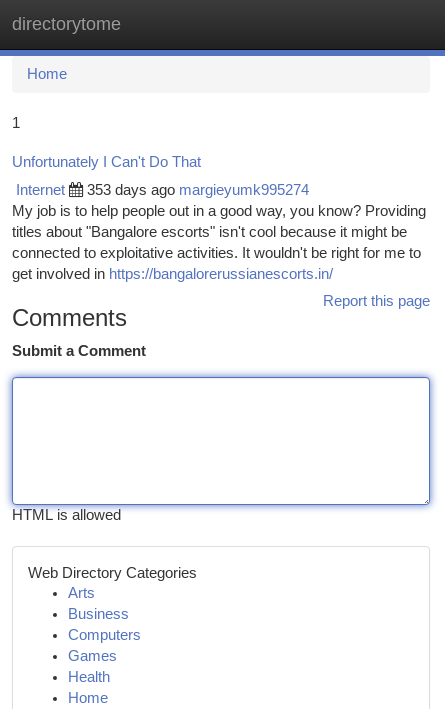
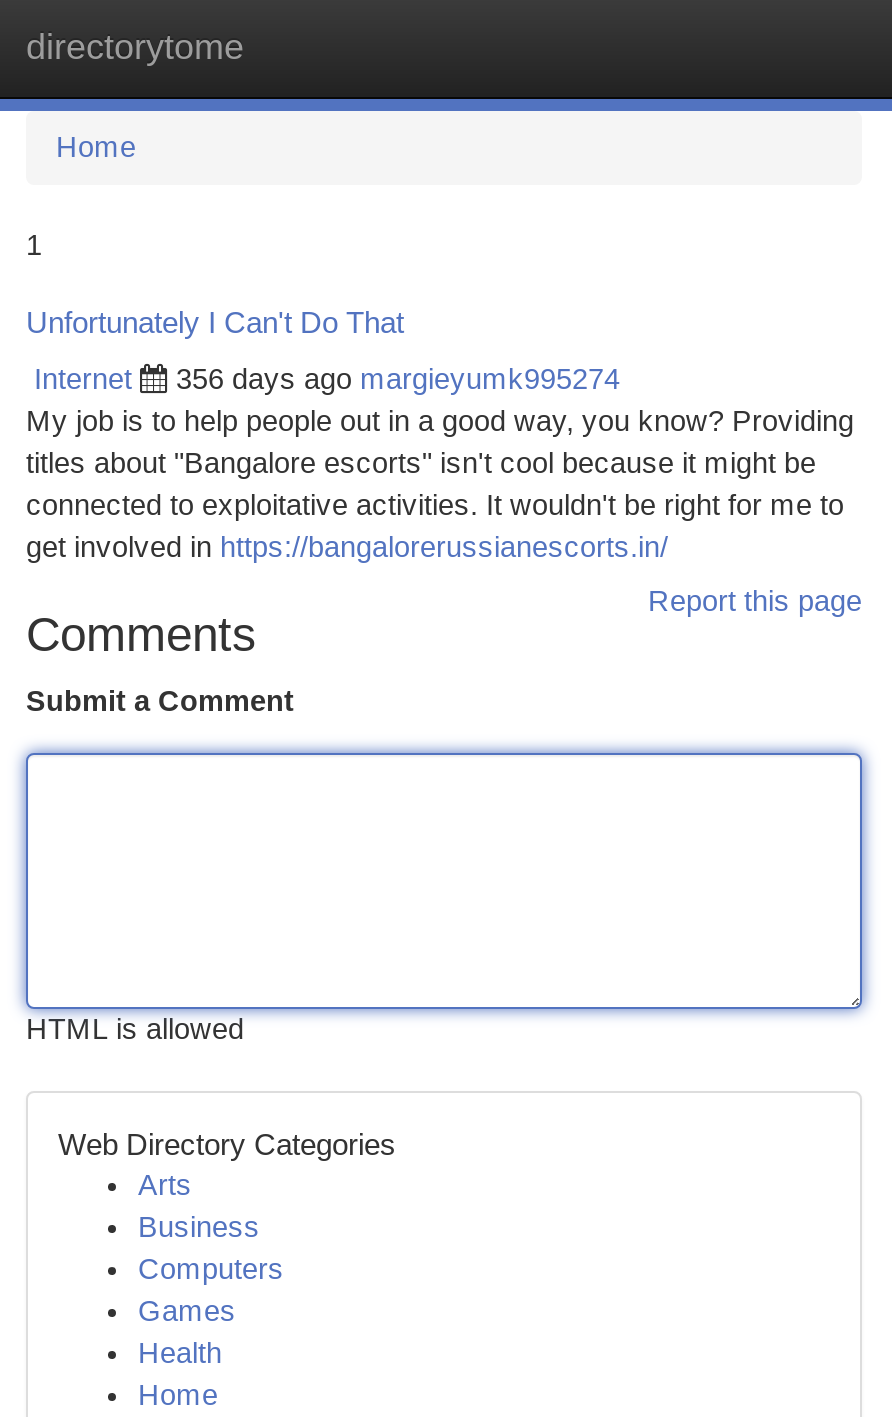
- 353 days ago margieyumk995274
+ 356 days ago margieyumk995274
